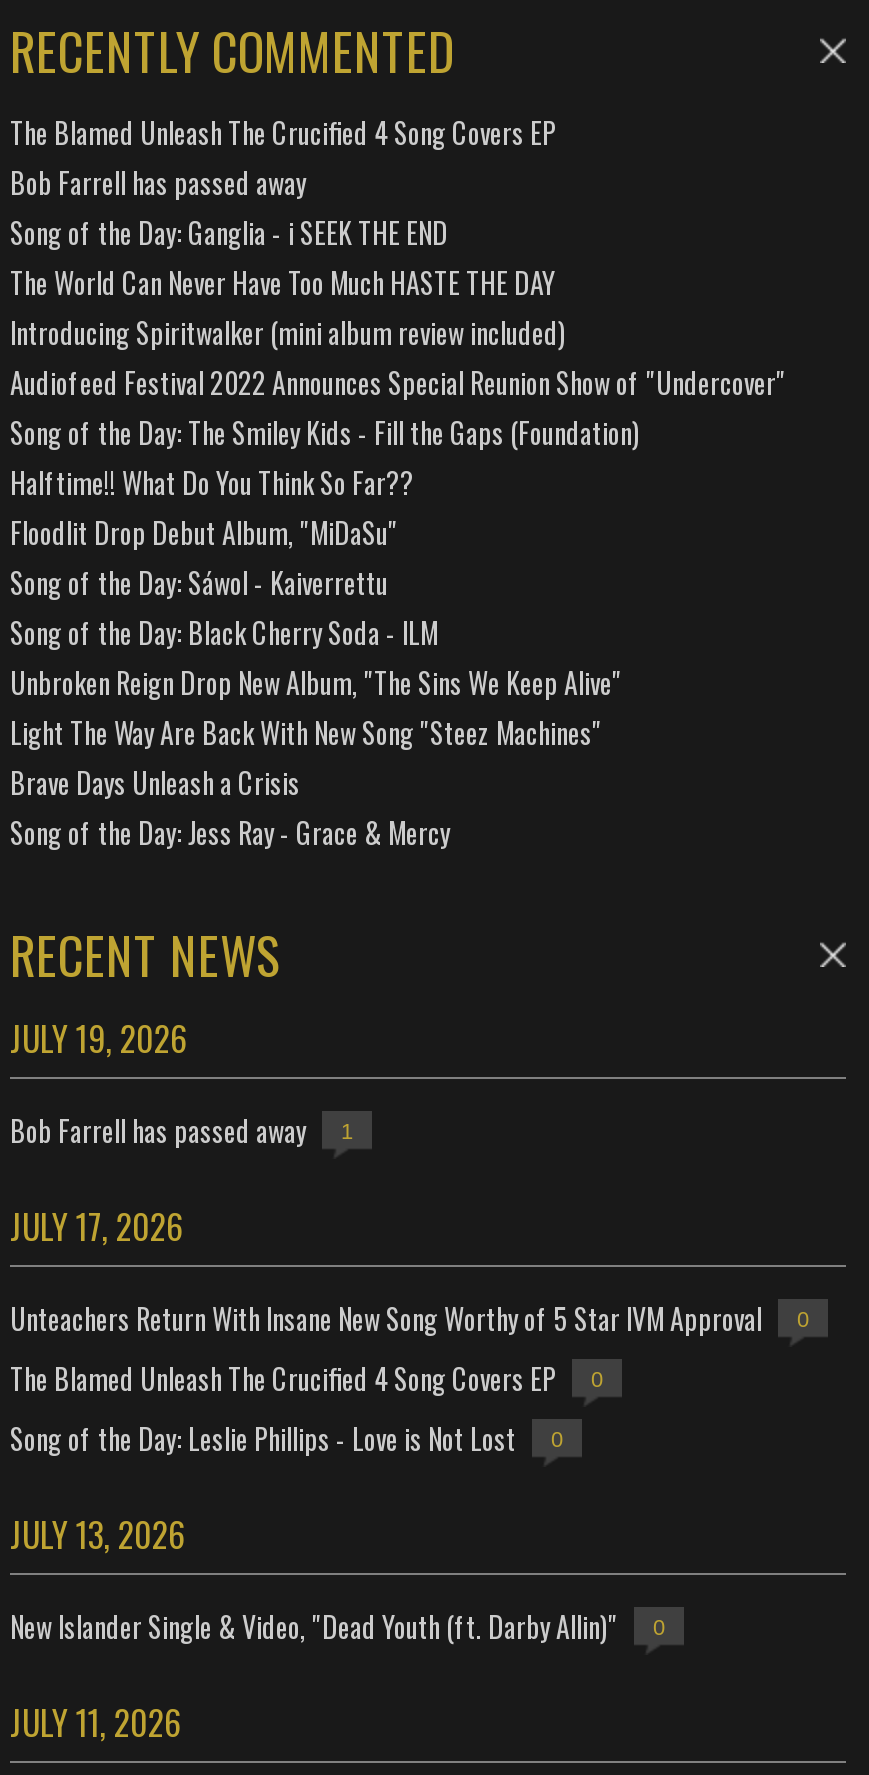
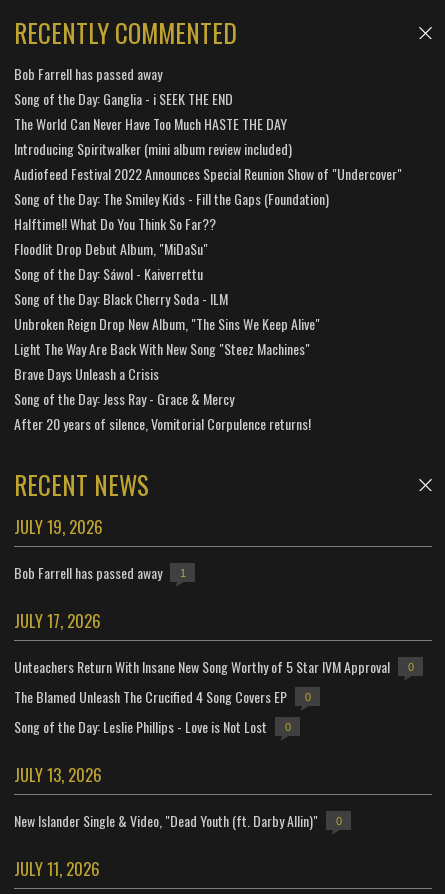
- The Blamed Unleash The Crucified 4 Song Covers EP

moved up: Bob Farrell has passed away | Song of the Day: Ganglia - i SEEK THE END | The World Can Never Have Too Much HASTE THE DAY | ... | Brave Days Unleash a Crisis | Song of the Day: Jess Ray - Grace & Mercy

+ After 20 years of silence, Vomitorial Corpulence returns!
